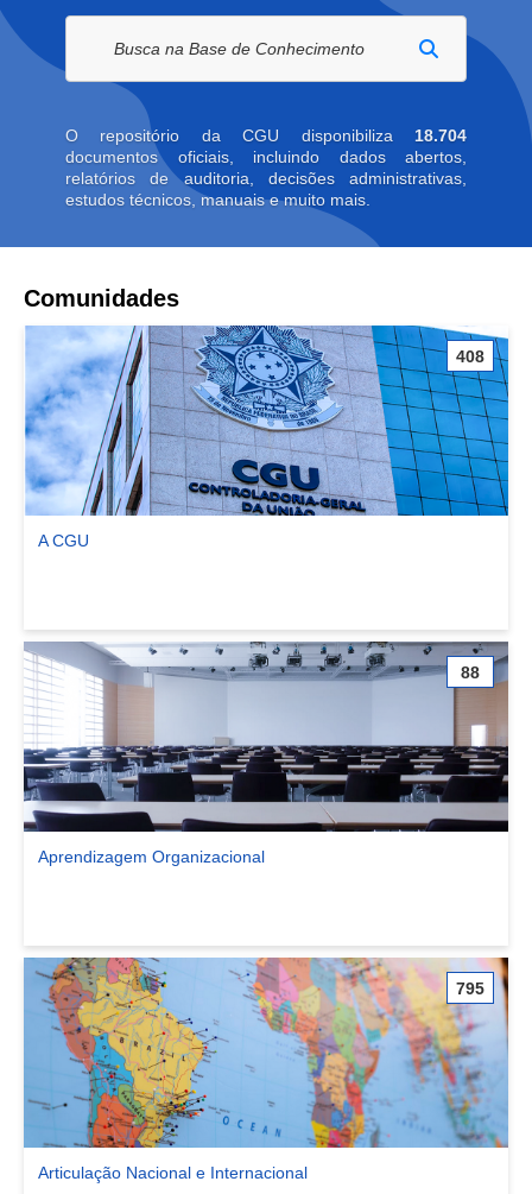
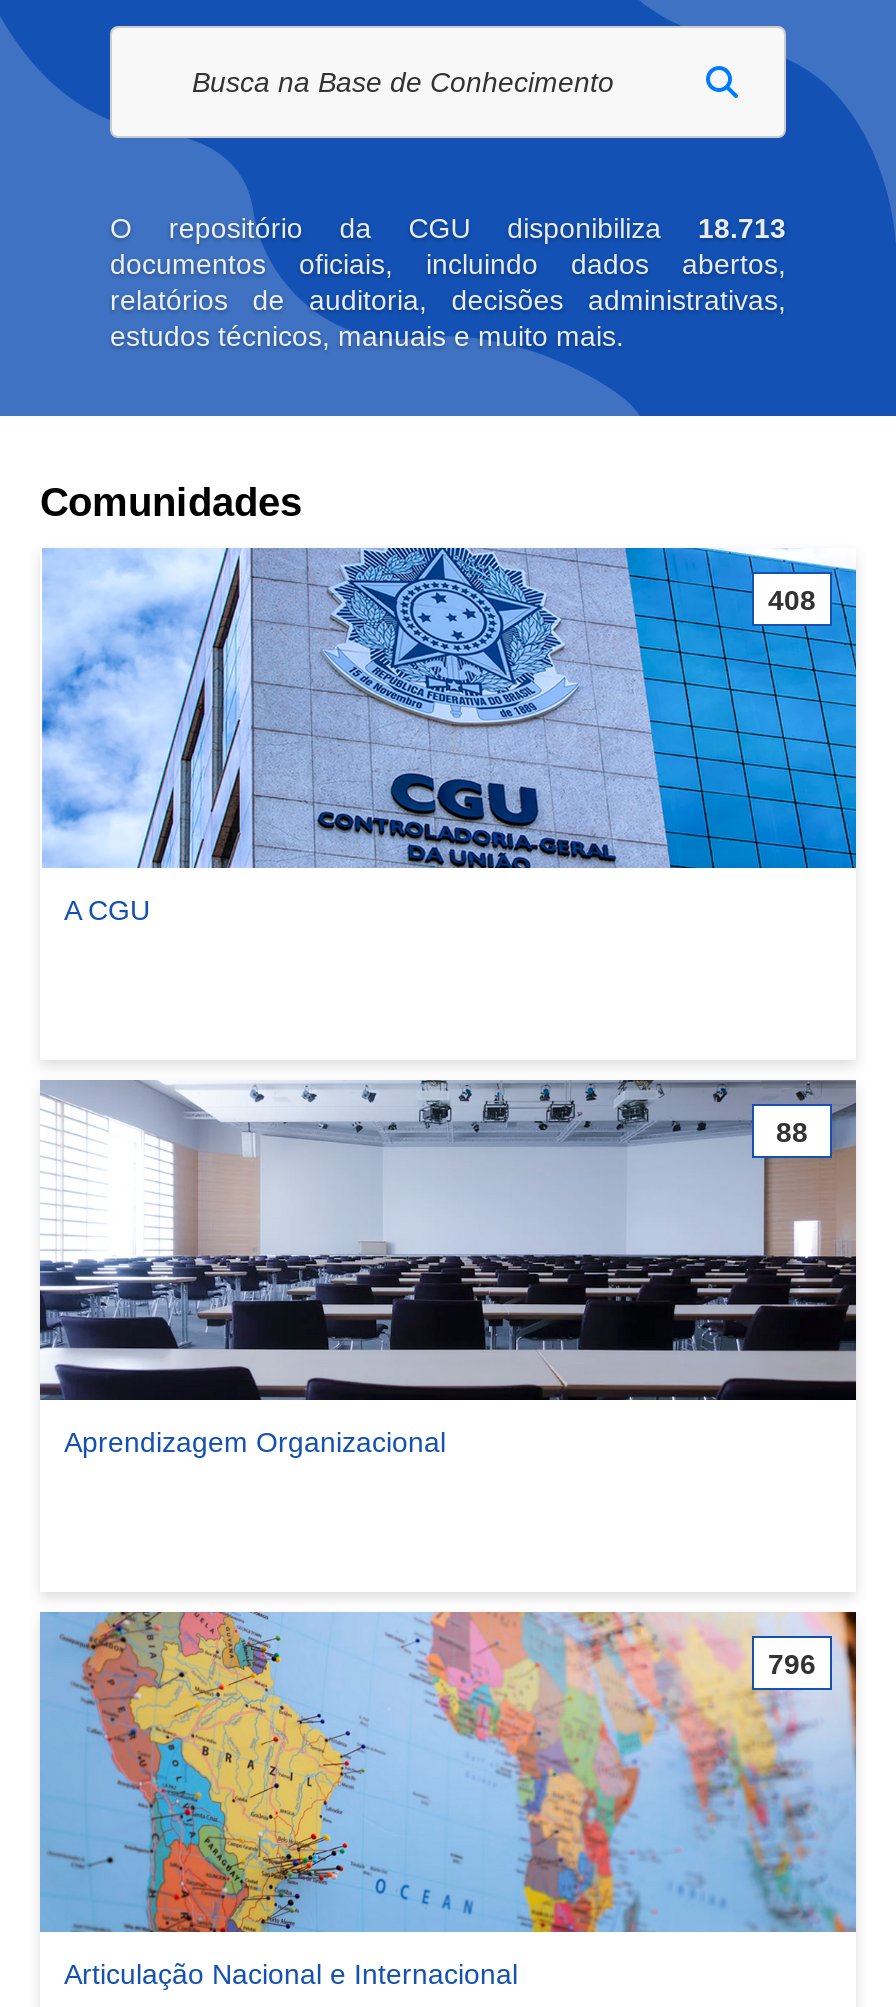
- O repositório da CGU disponibiliza 18.704
+ O repositório da CGU disponibiliza 18.713

- 795
+ 796
